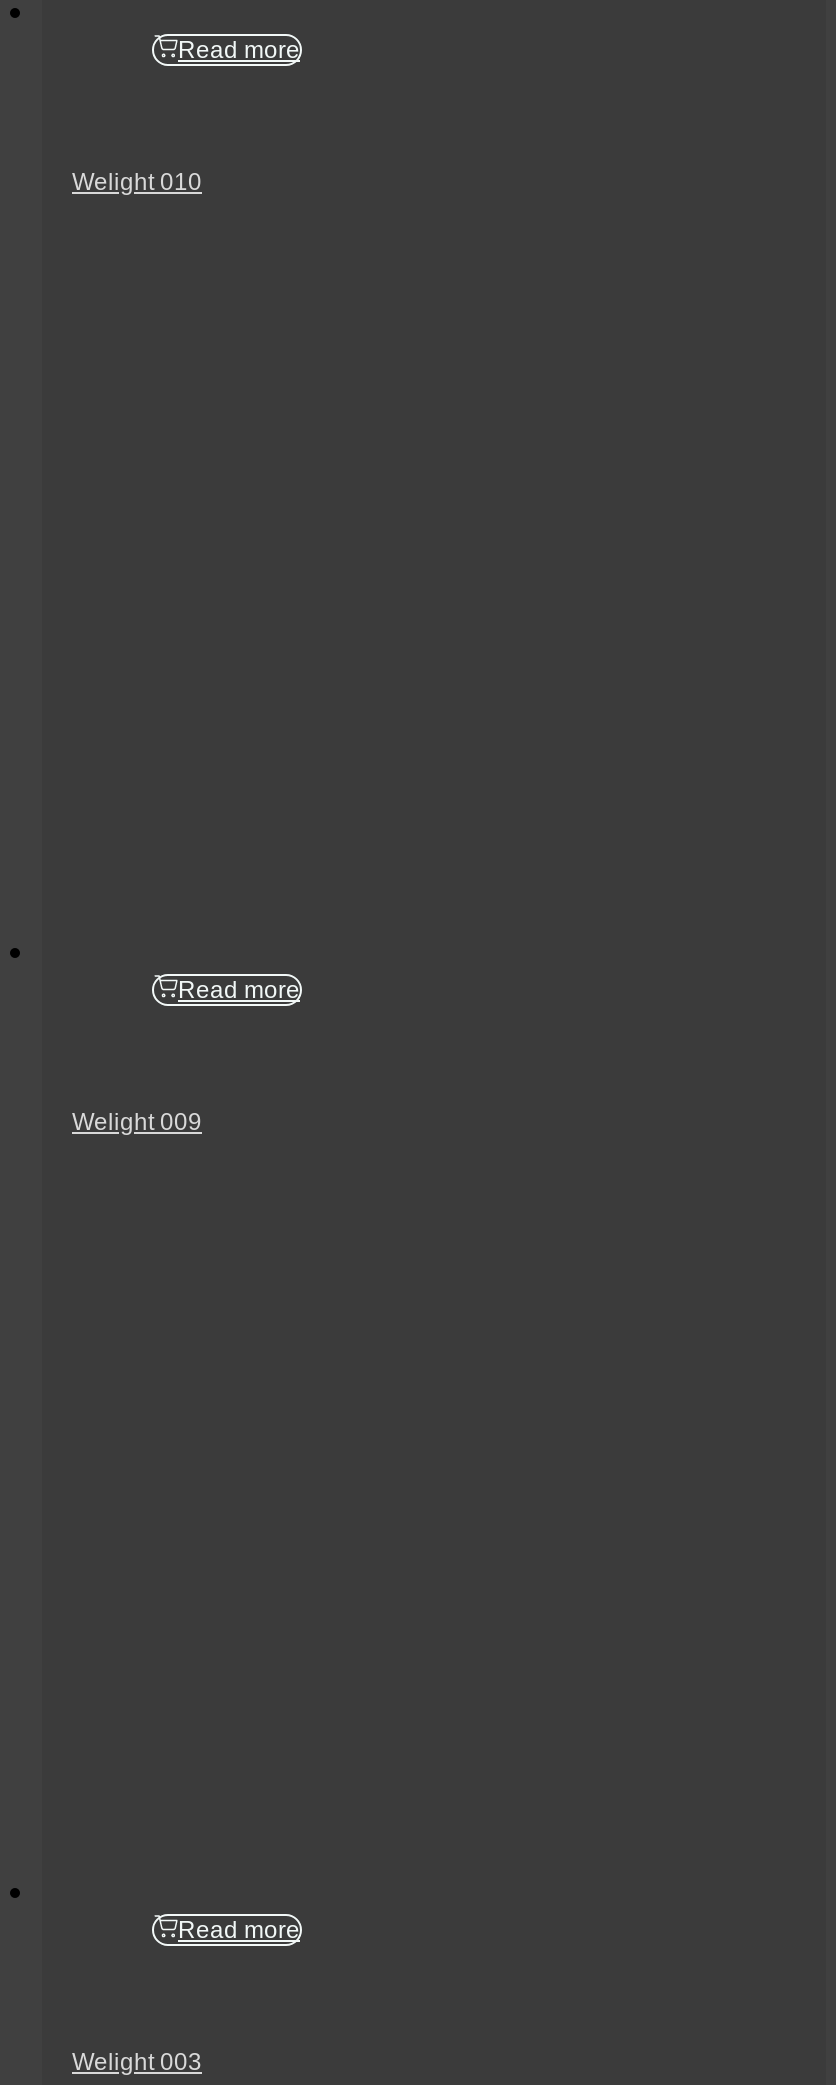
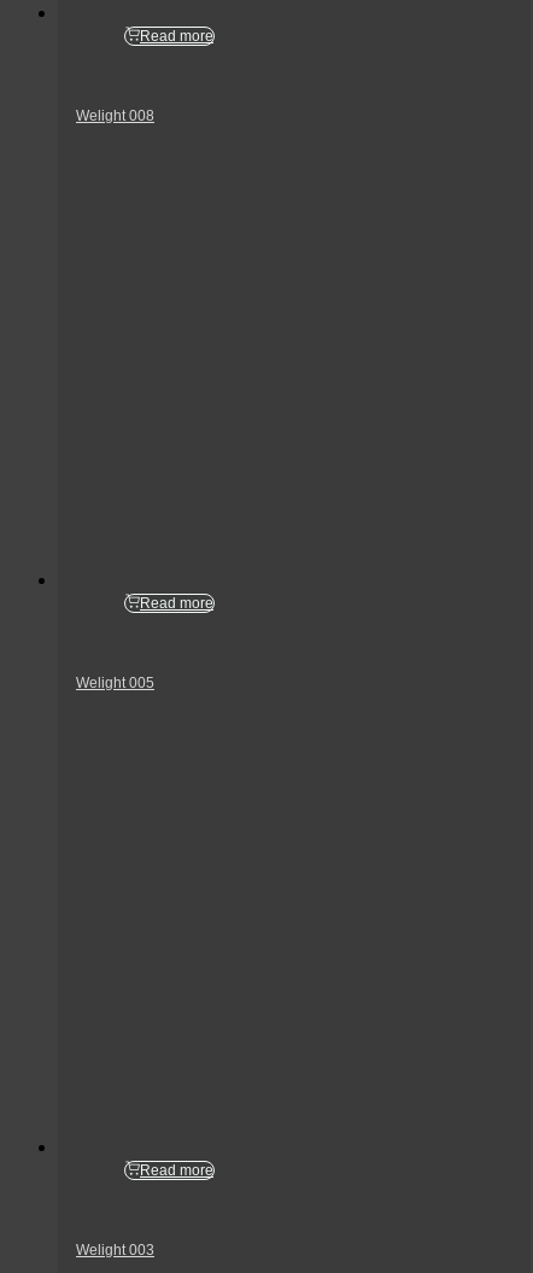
- Welight 010
+ Welight 008

- Welight 009
+ Welight 005
